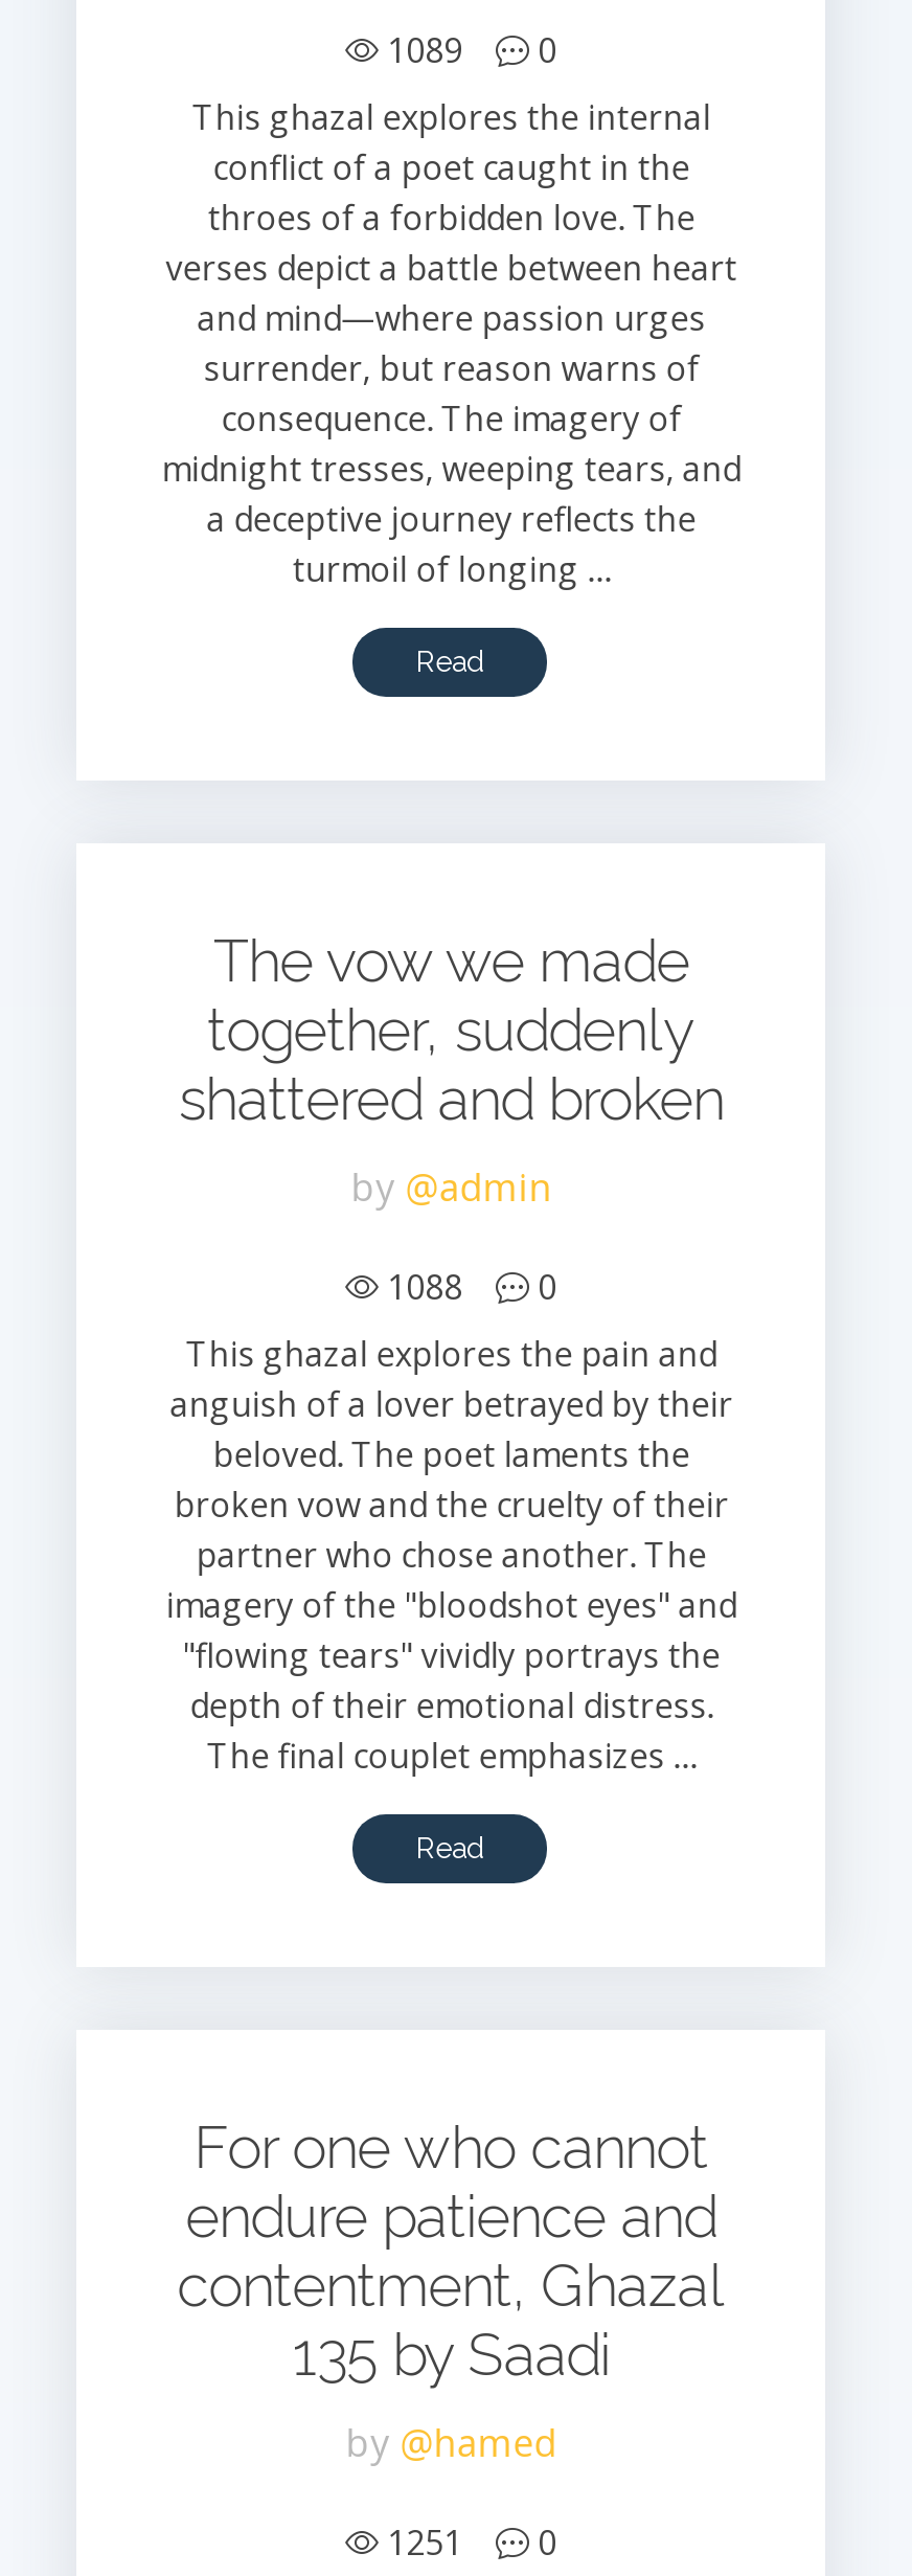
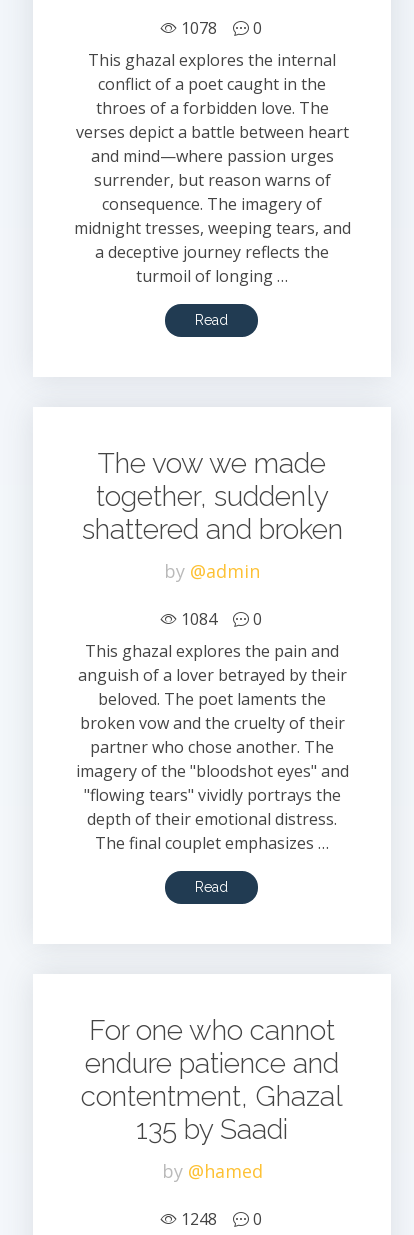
- 1089 0
+ 1078 0

- 1088 0
+ 1084 0

- 1251 0
+ 1248 0
